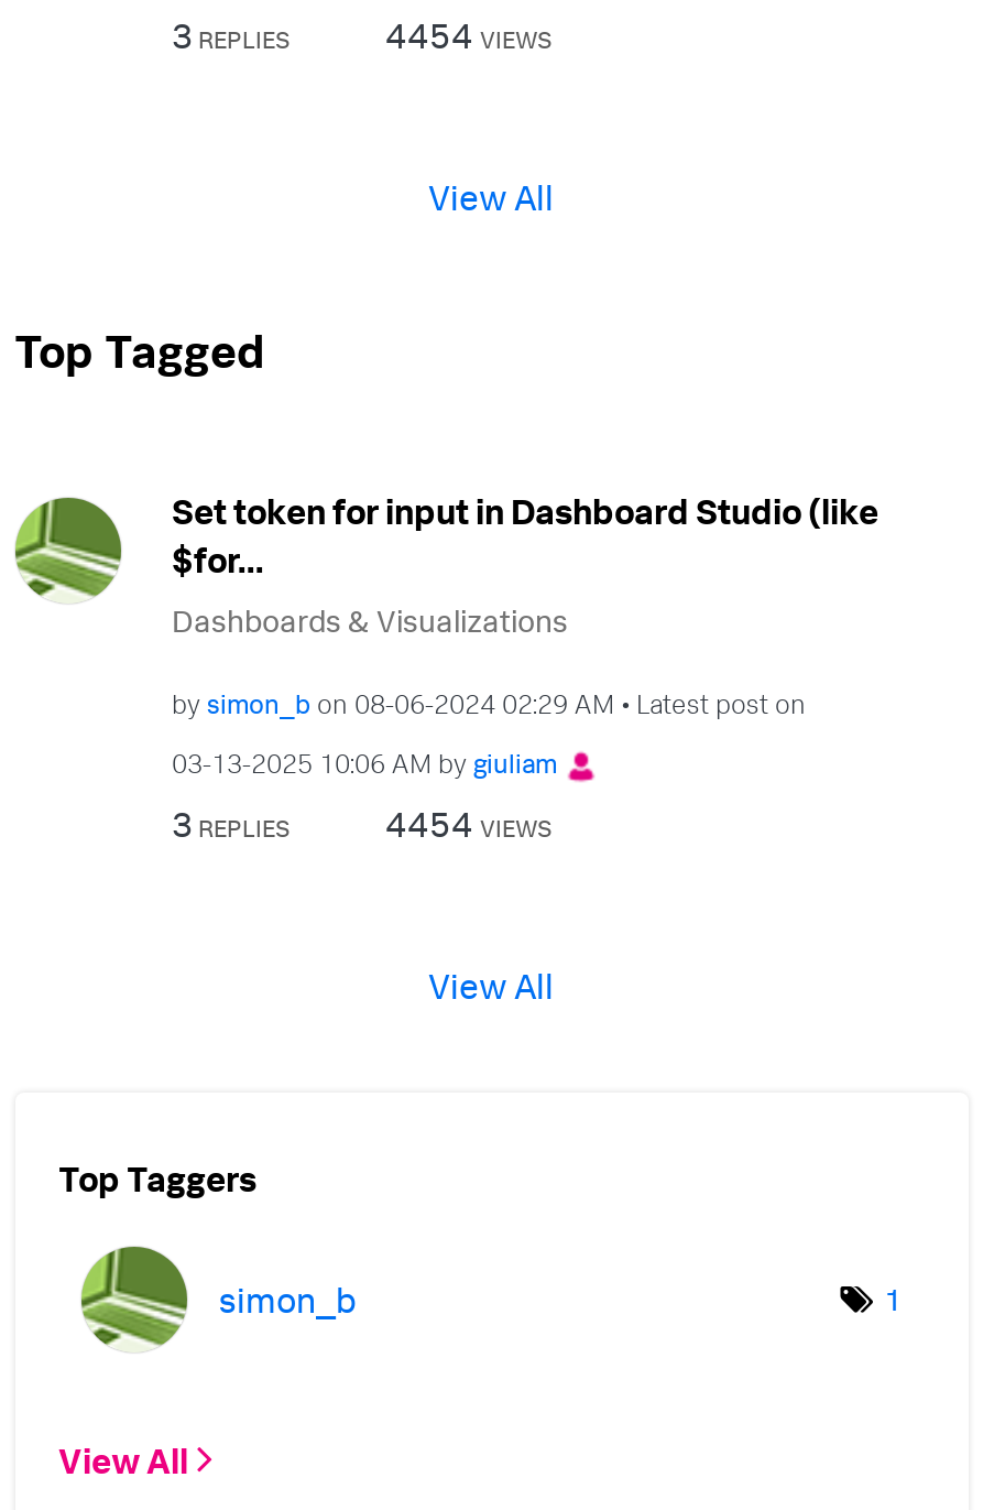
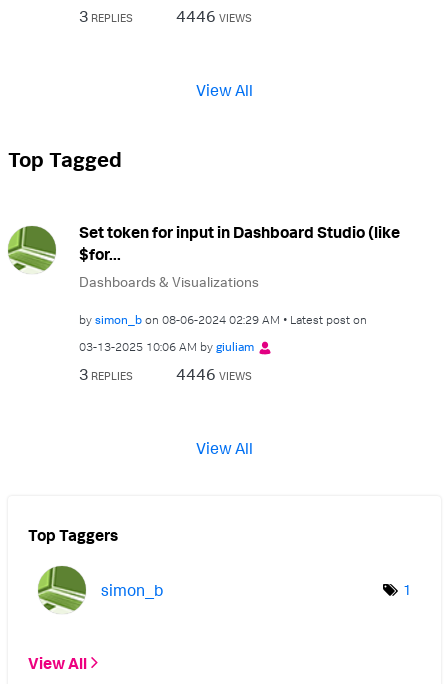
- 4454 VIEWS
+ 4446 VIEWS

- 4454 VIEWS
+ 4446 VIEWS
